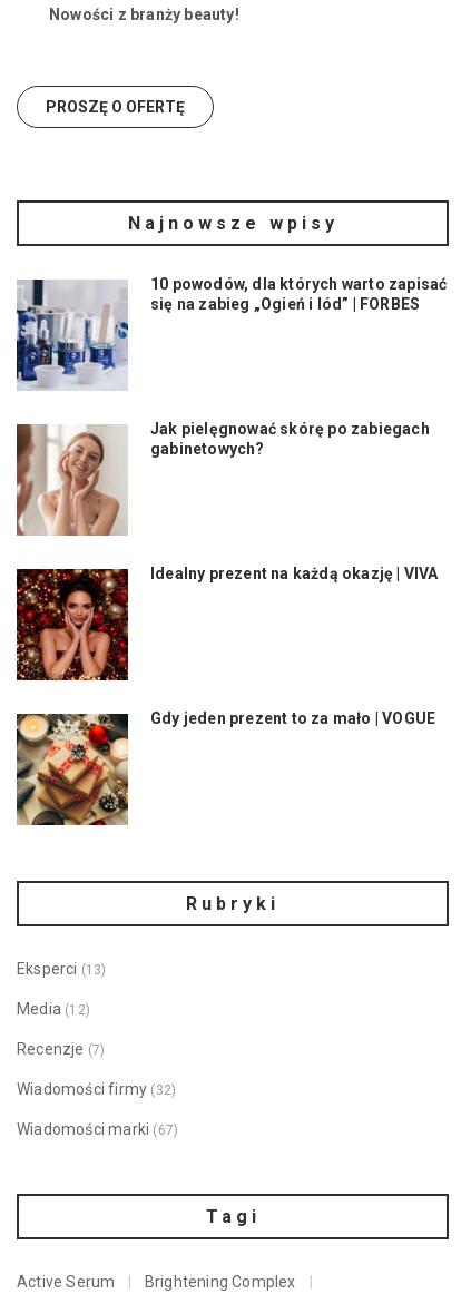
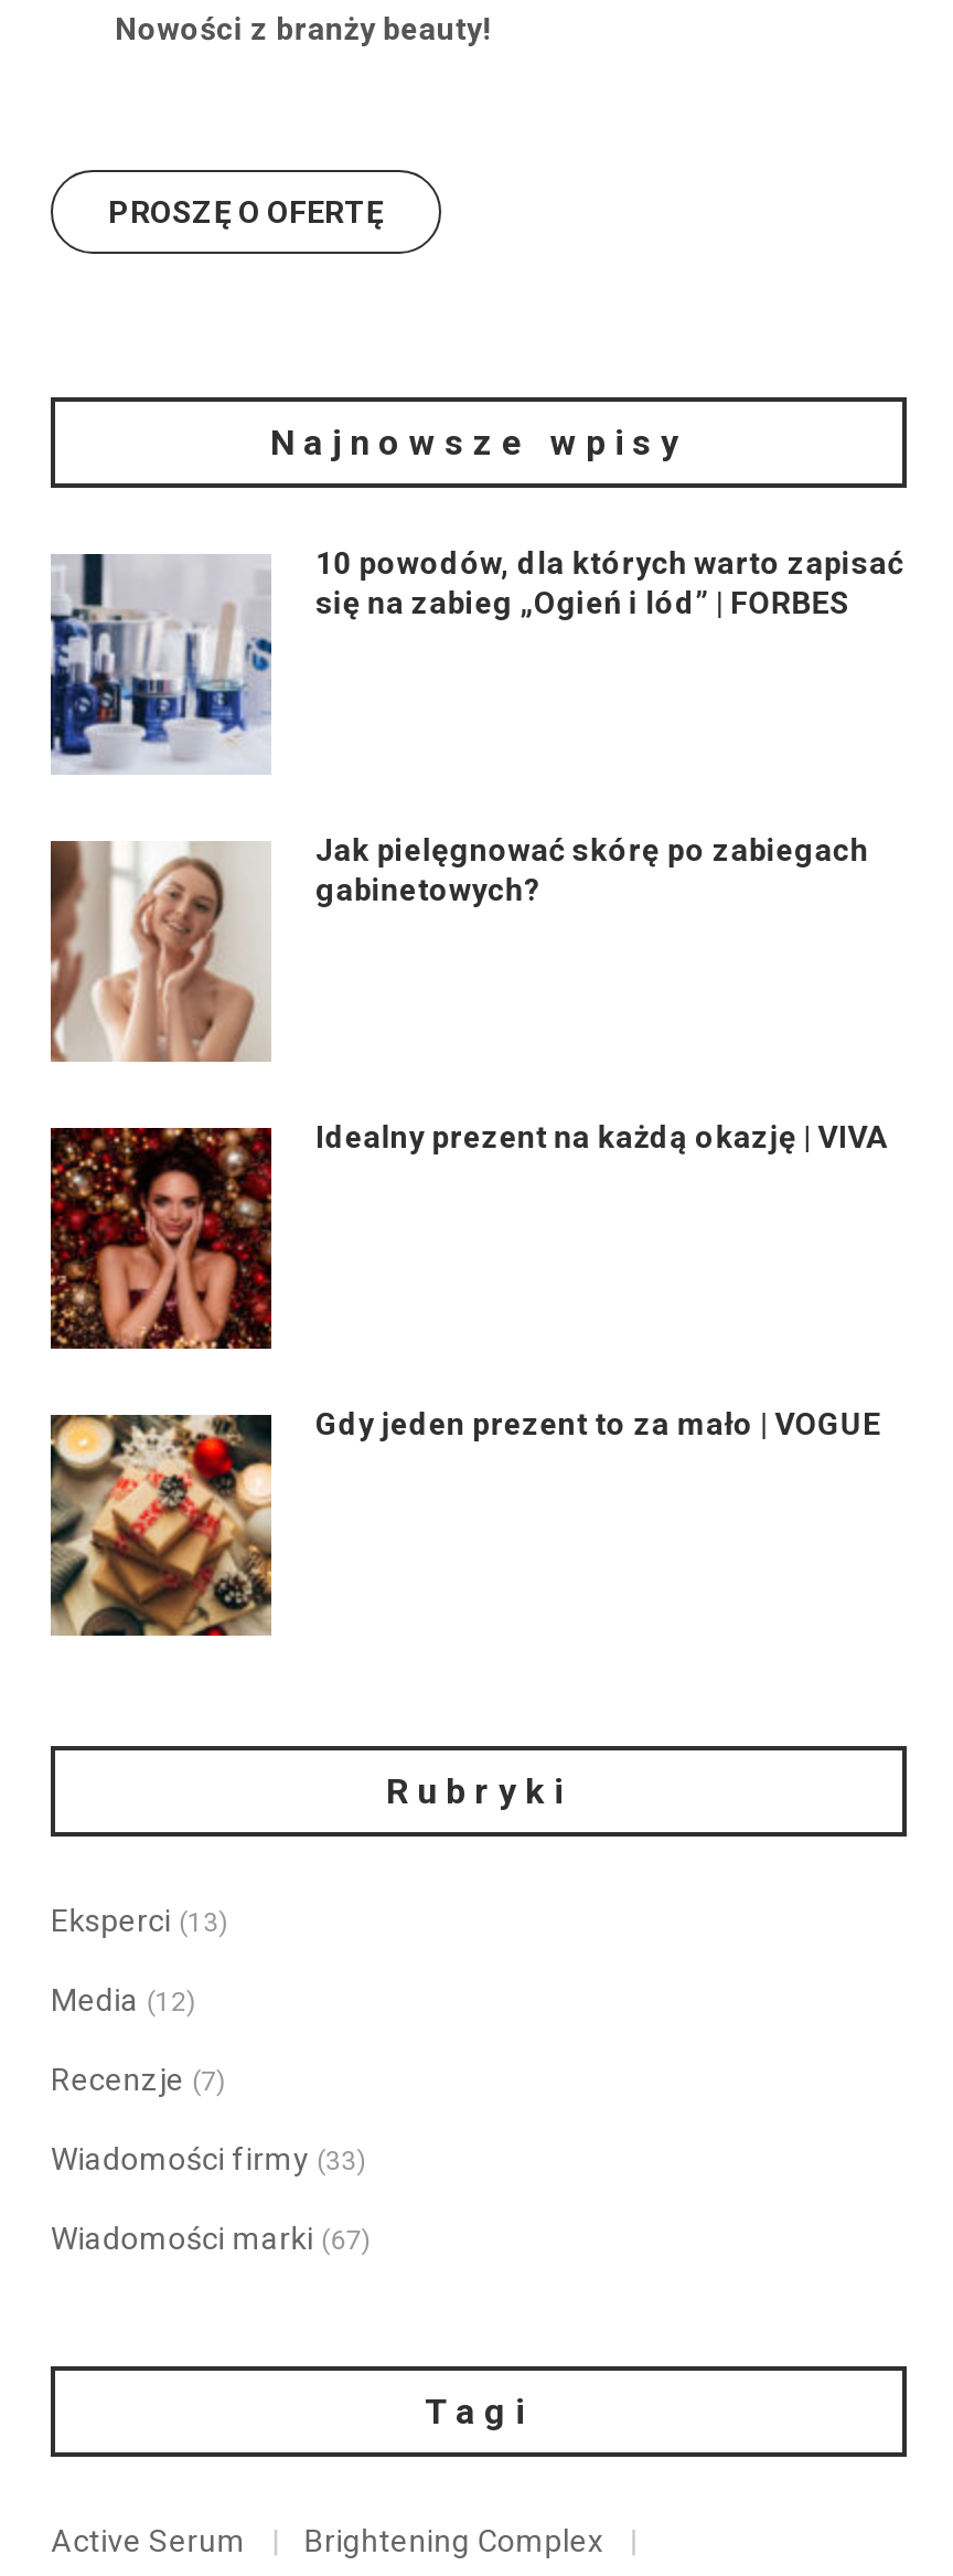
- Wiadomości firmy (32)
+ Wiadomości firmy (33)
